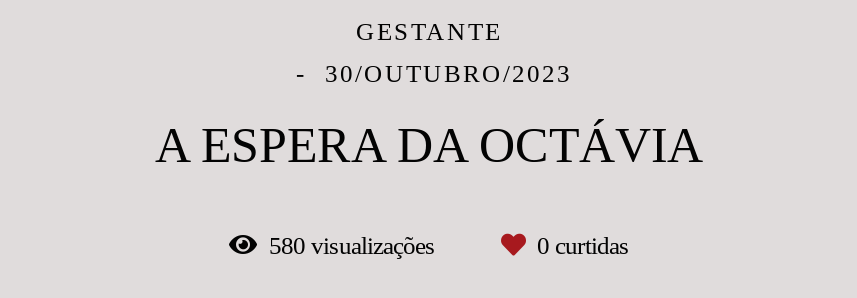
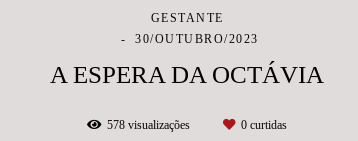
- 580 visualizações
+ 578 visualizações
